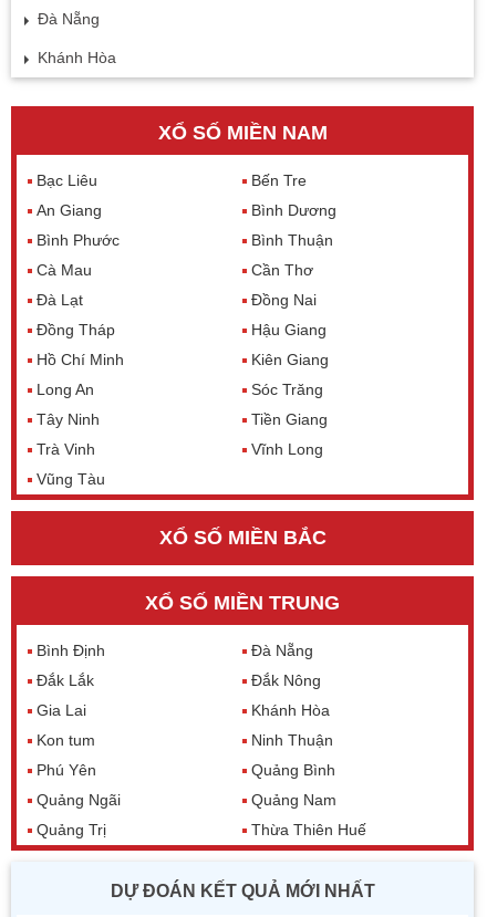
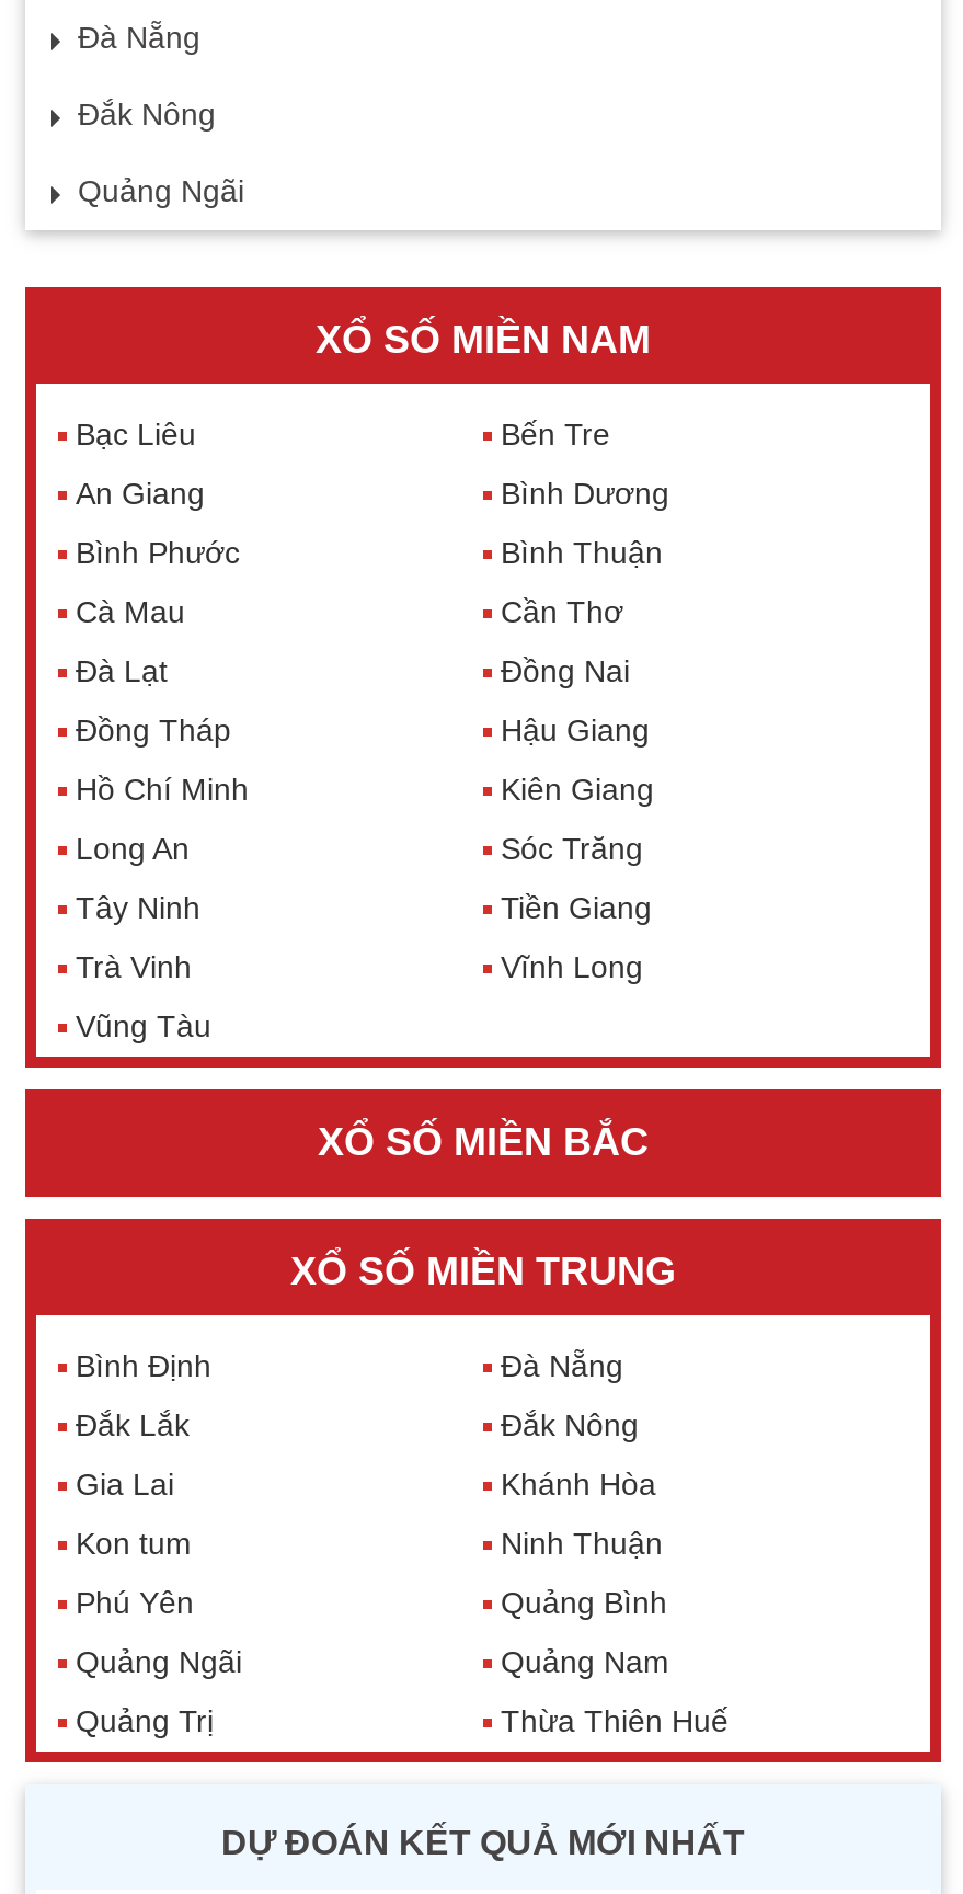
- Khánh Hòa
+ Đắk Nông
+ Quảng Ngãi
